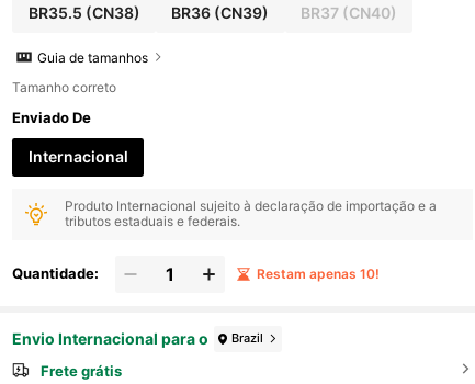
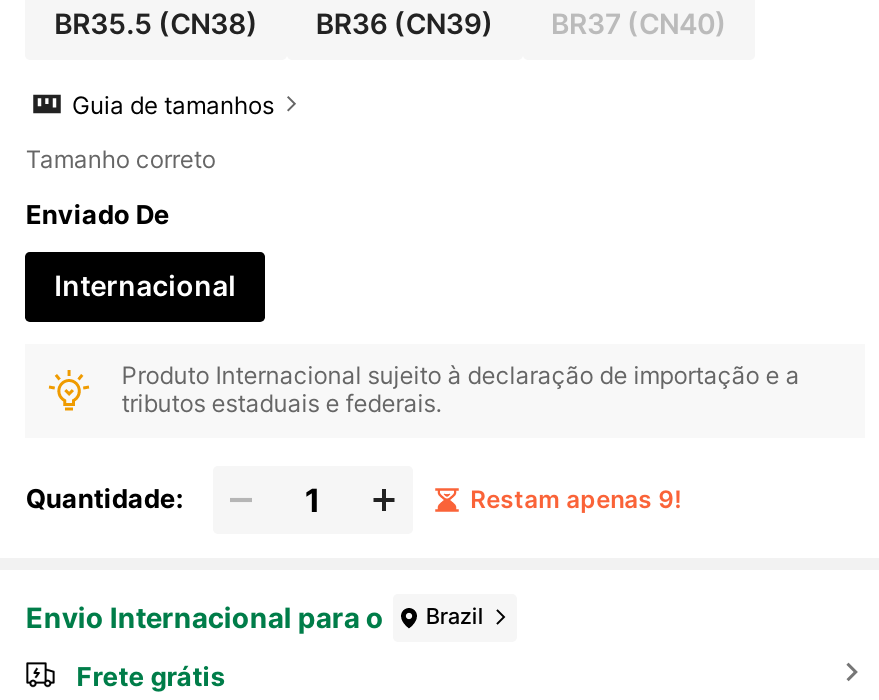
- Restam apenas 10!
+ Restam apenas 9!
